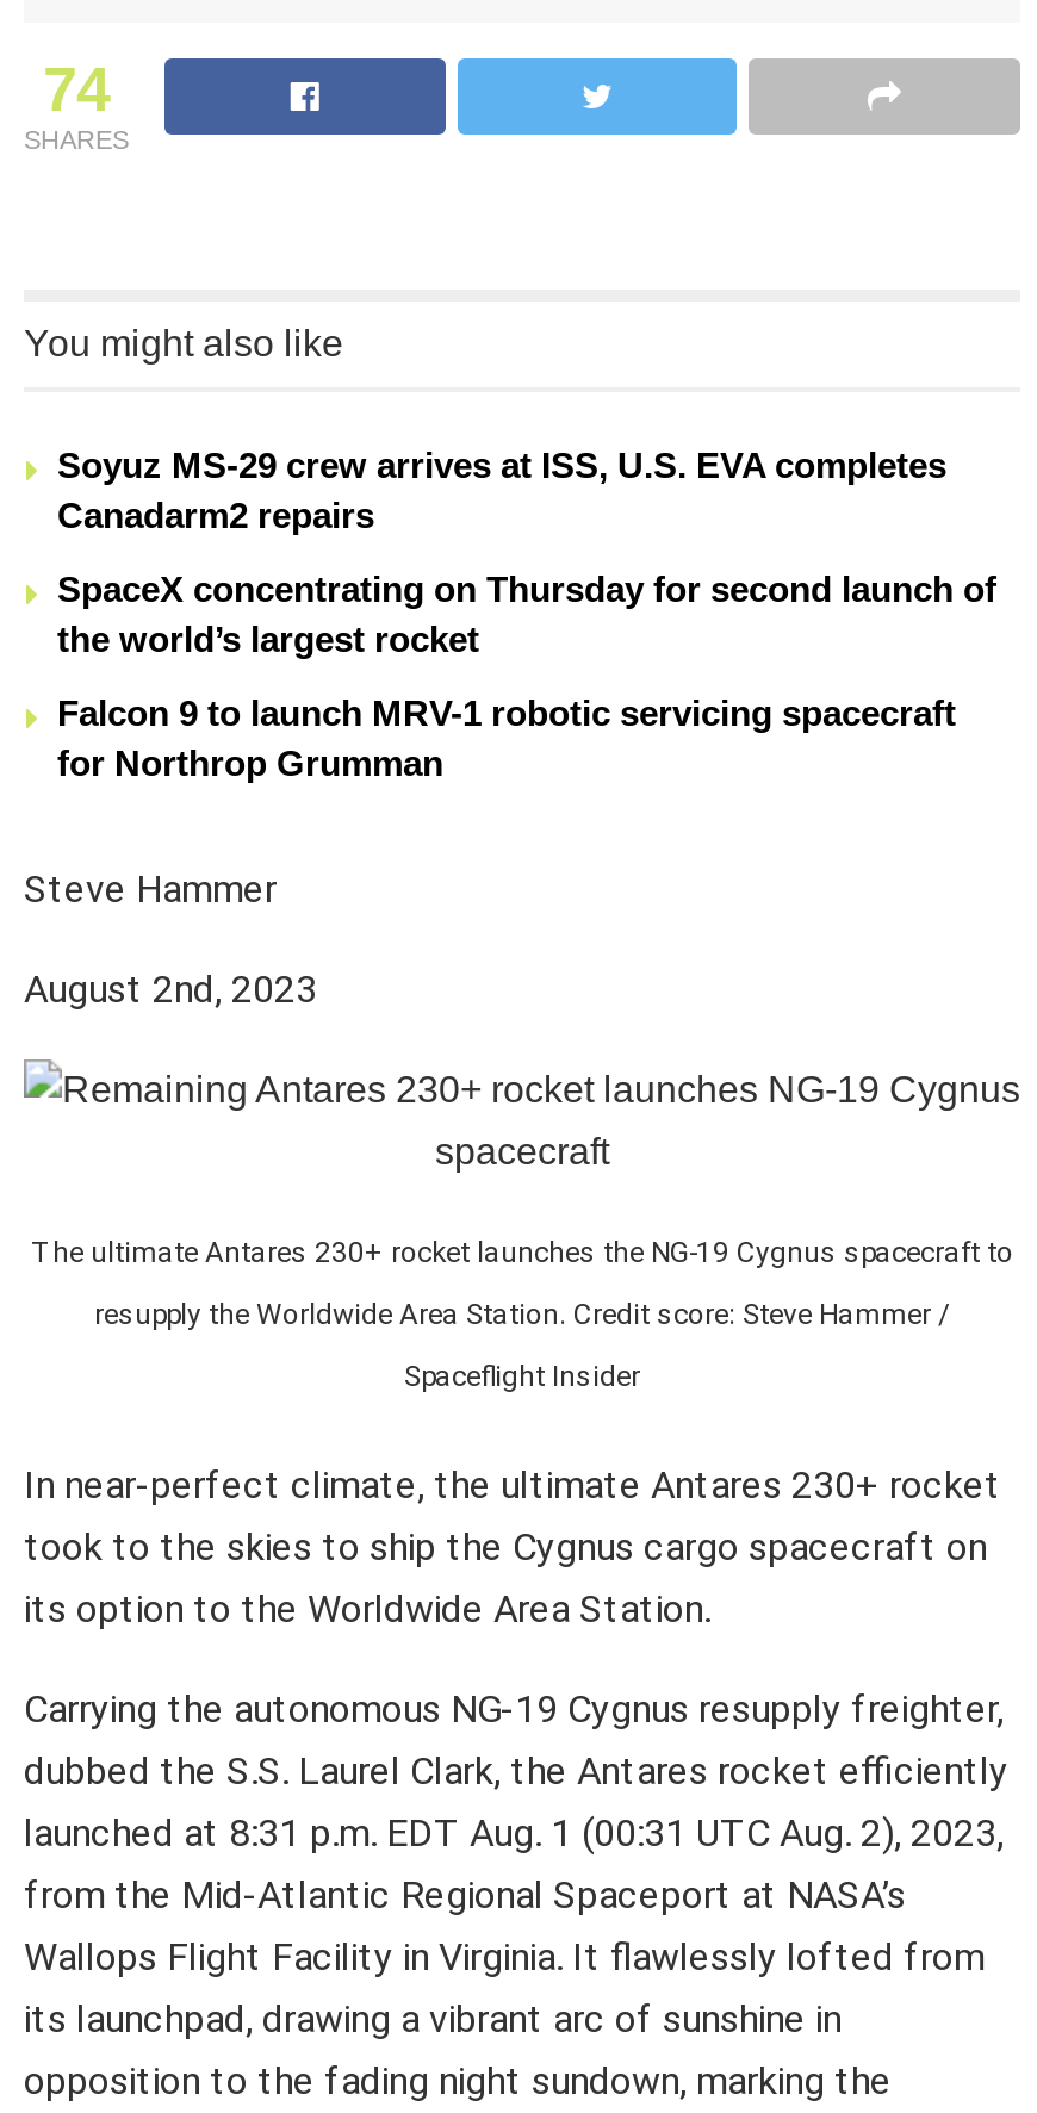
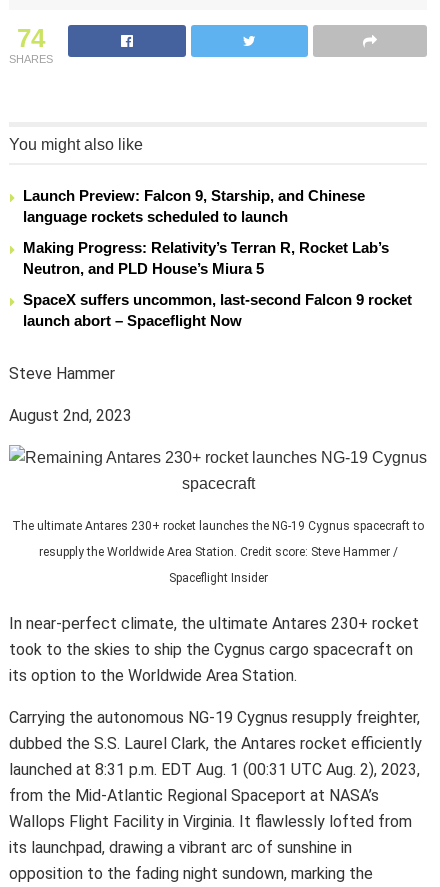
- Soyuz MS-29 crew arrives at ISS, U.S. EVA completes
- Canadarm2 repairs
+ Launch Preview: Falcon 9, Starship, and Chinese
+ language rockets scheduled to launch

- SpaceX concentrating on Thursday for second launch of
- the world’s largest rocket
+ Making Progress: Relativity’s Terran R, Rocket Lab’s
+ Neutron, and PLD House’s Miura 5

- Falcon 9 to launch MRV-1 robotic servicing spacecraft
- for Northrop Grumman
+ SpaceX suffers uncommon, last-second Falcon 9 rocket
+ launch abort – Spaceflight Now
